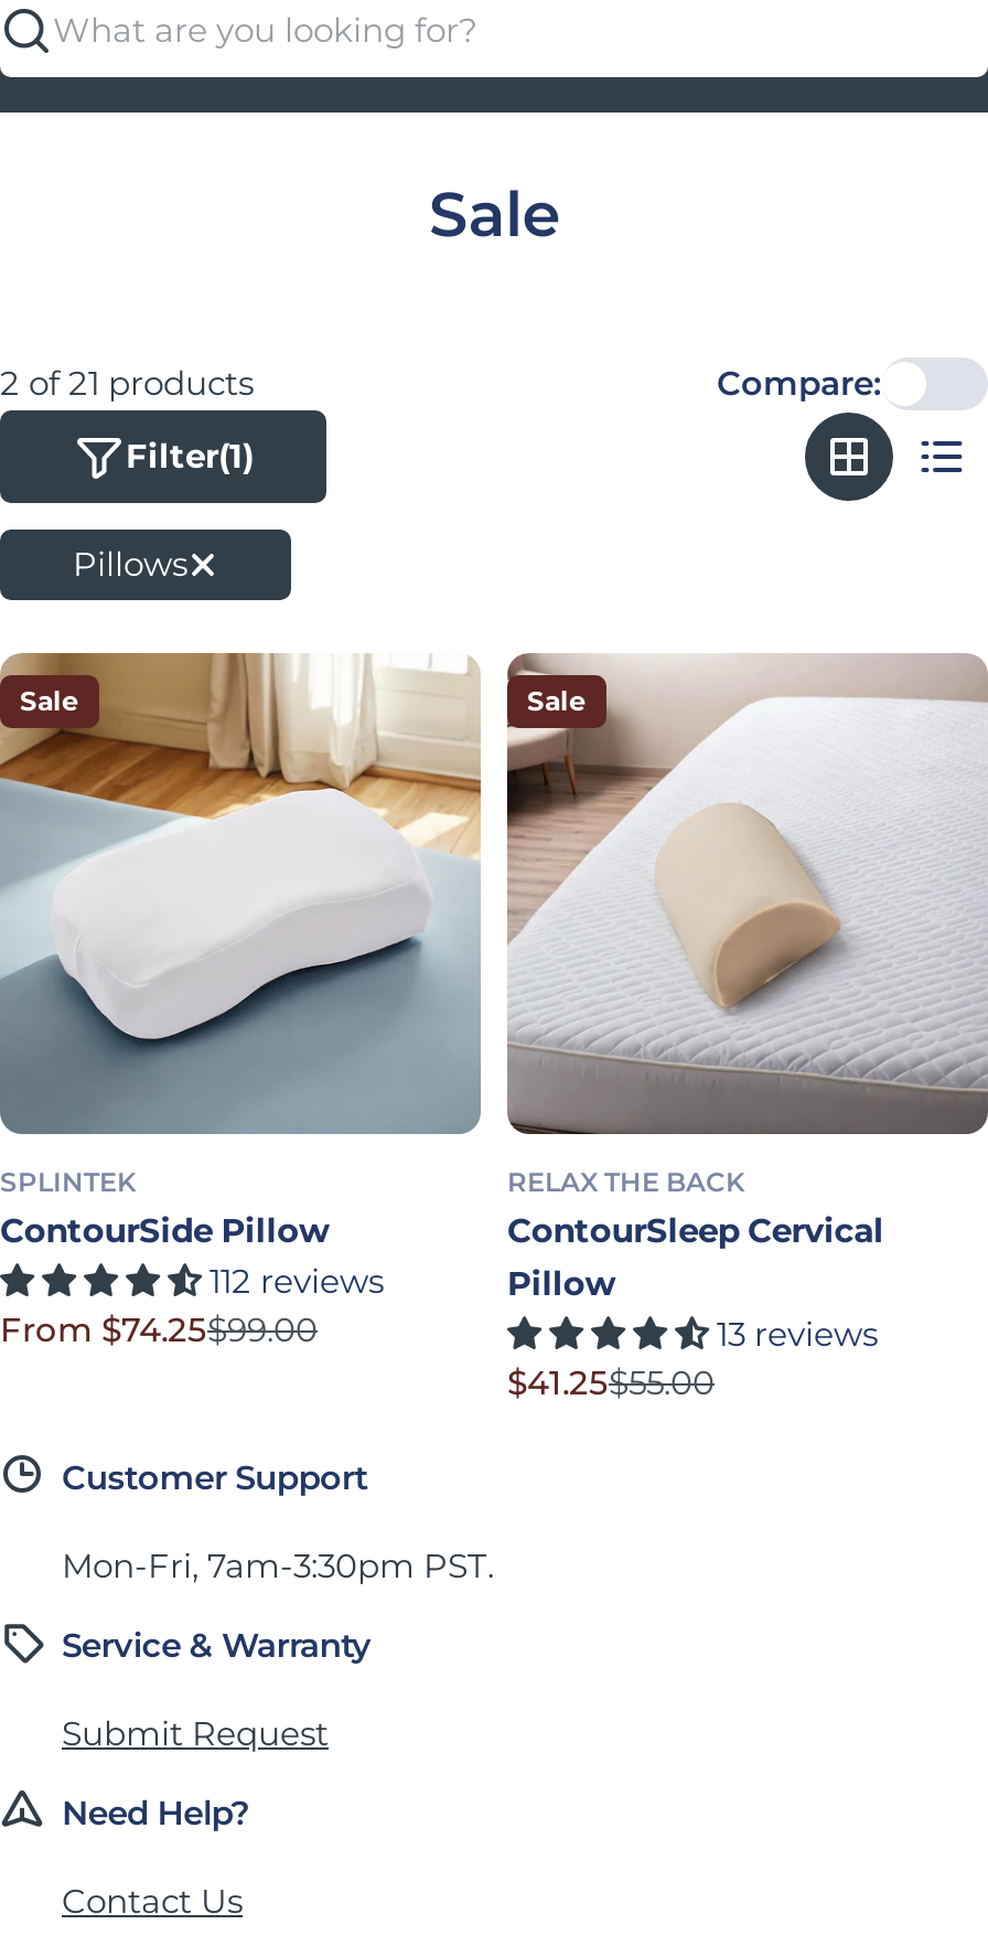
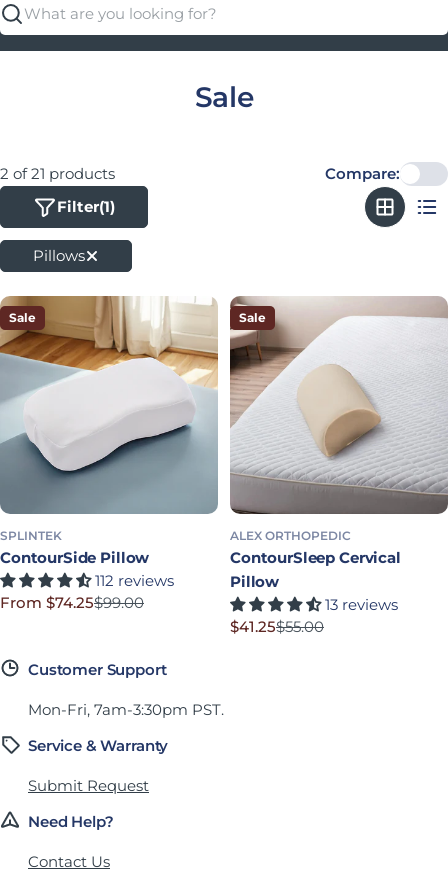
- RELAX THE BACK
+ ALEX ORTHOPEDIC
